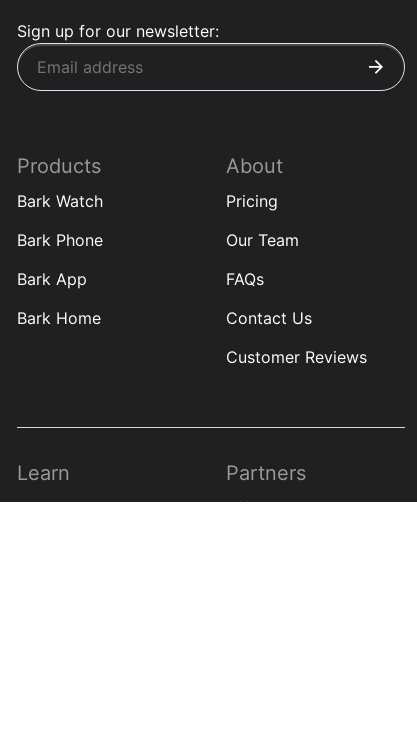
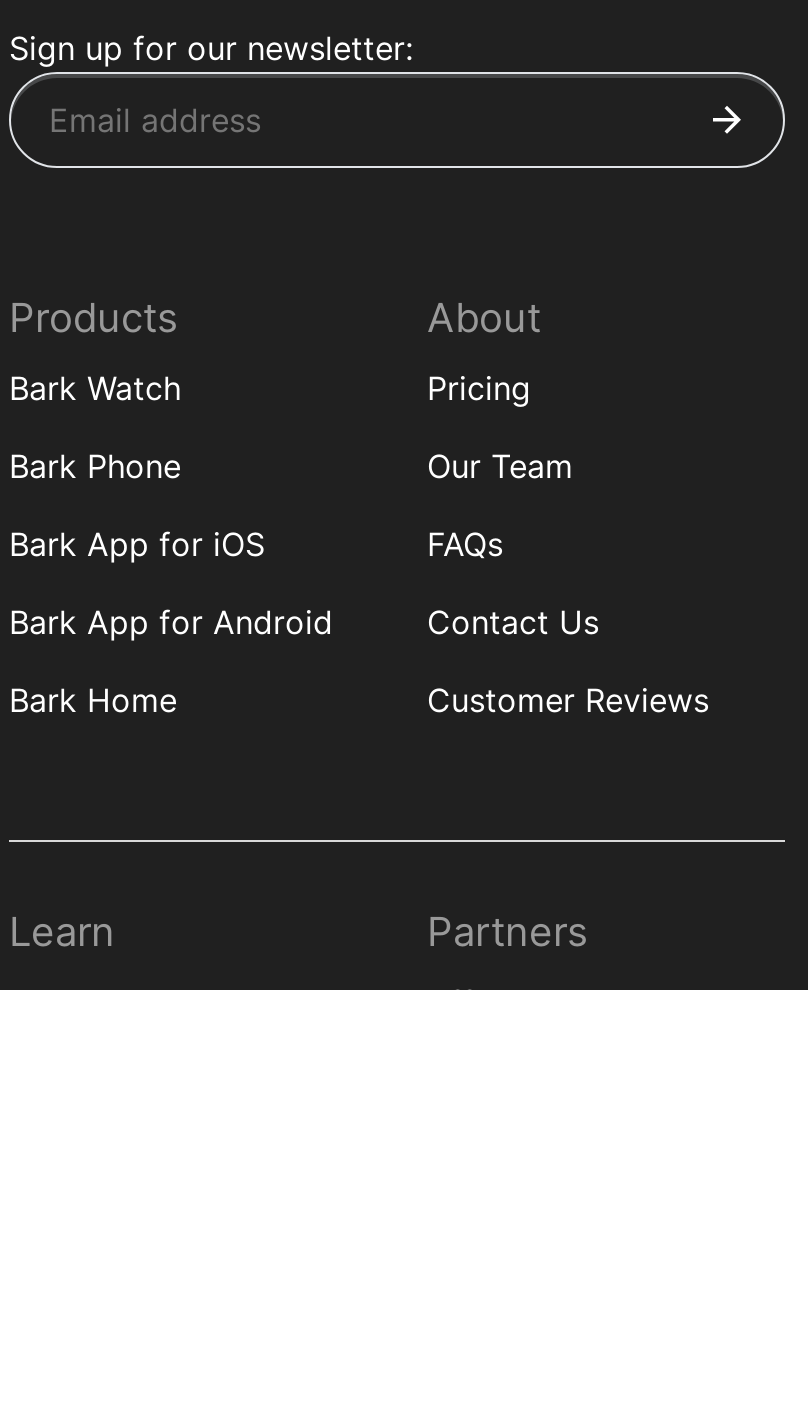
- Bark App
+ Bark App for iOS
+ Bark App for Android

moved down: Bark Home
